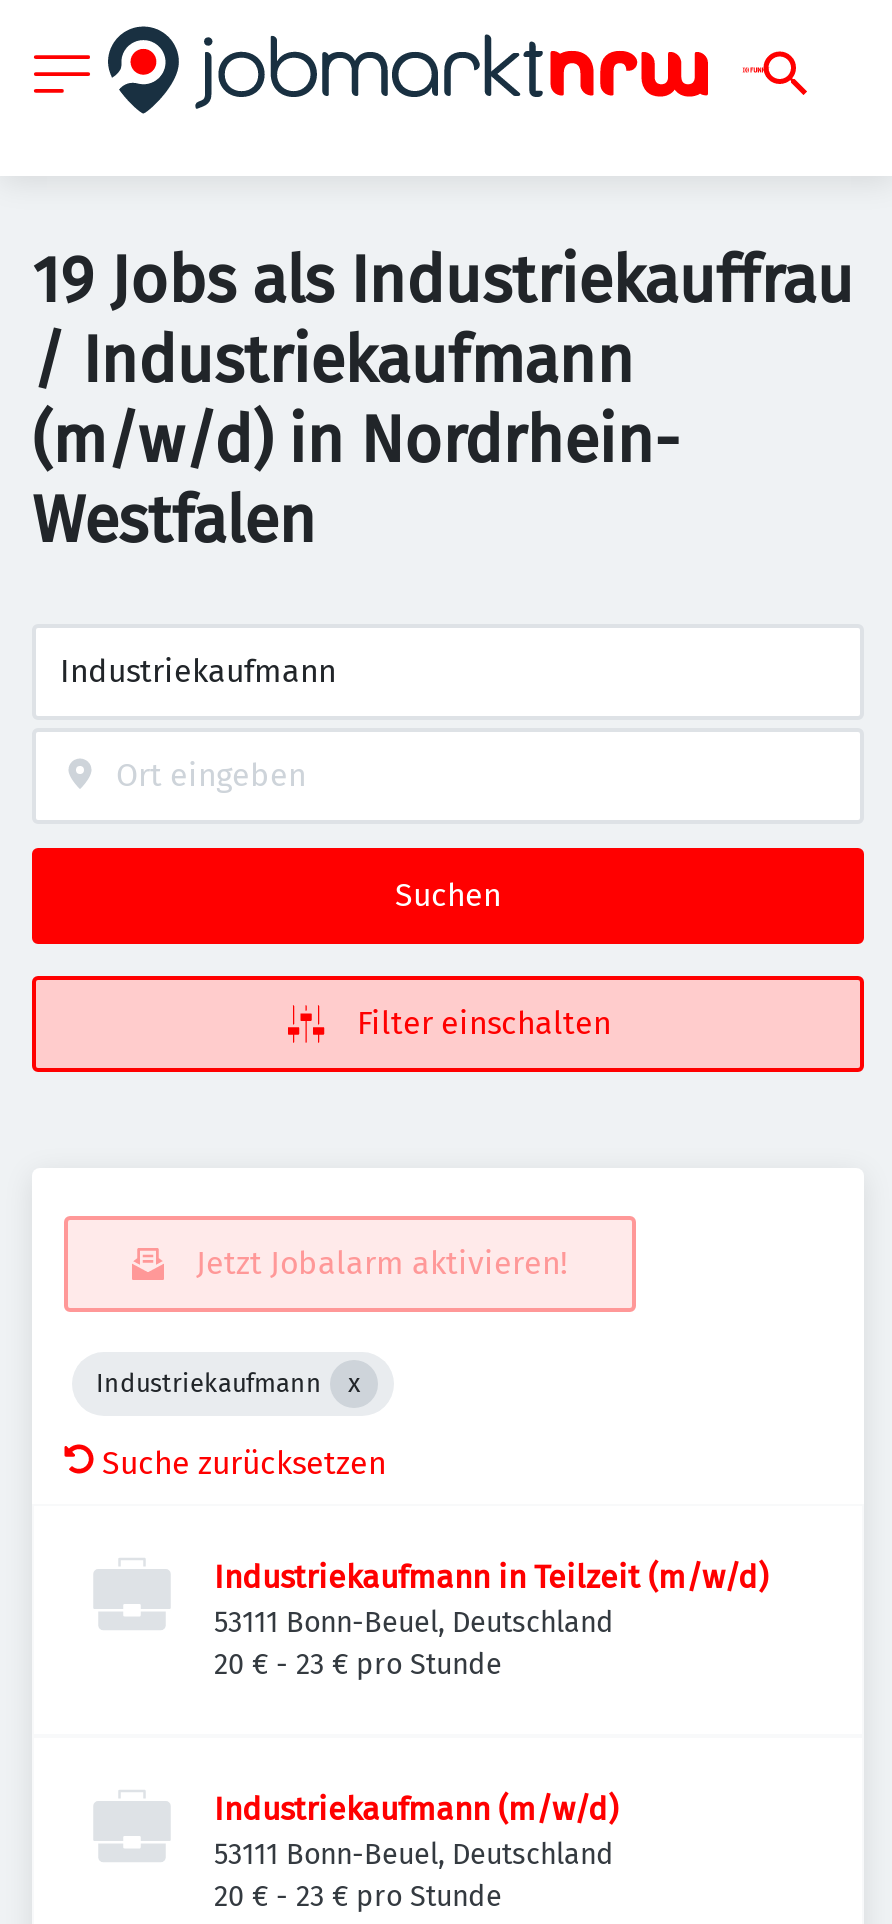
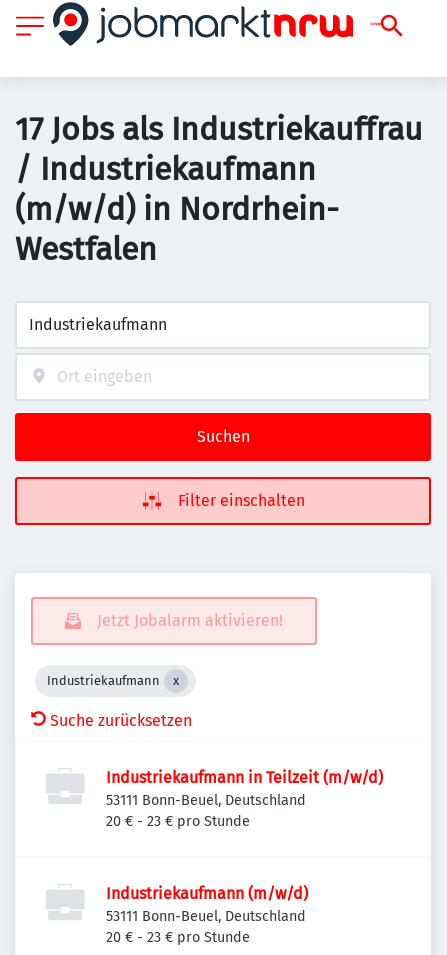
- 19 Jobs als Industriekauffrau
+ 17 Jobs als Industriekauffrau
